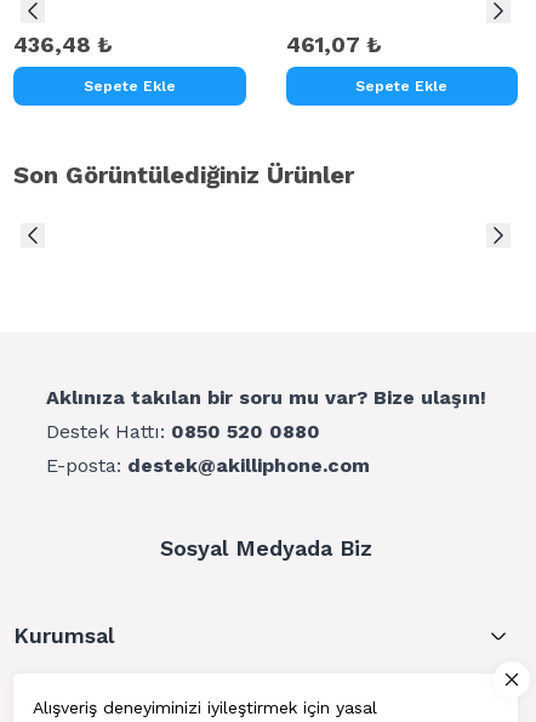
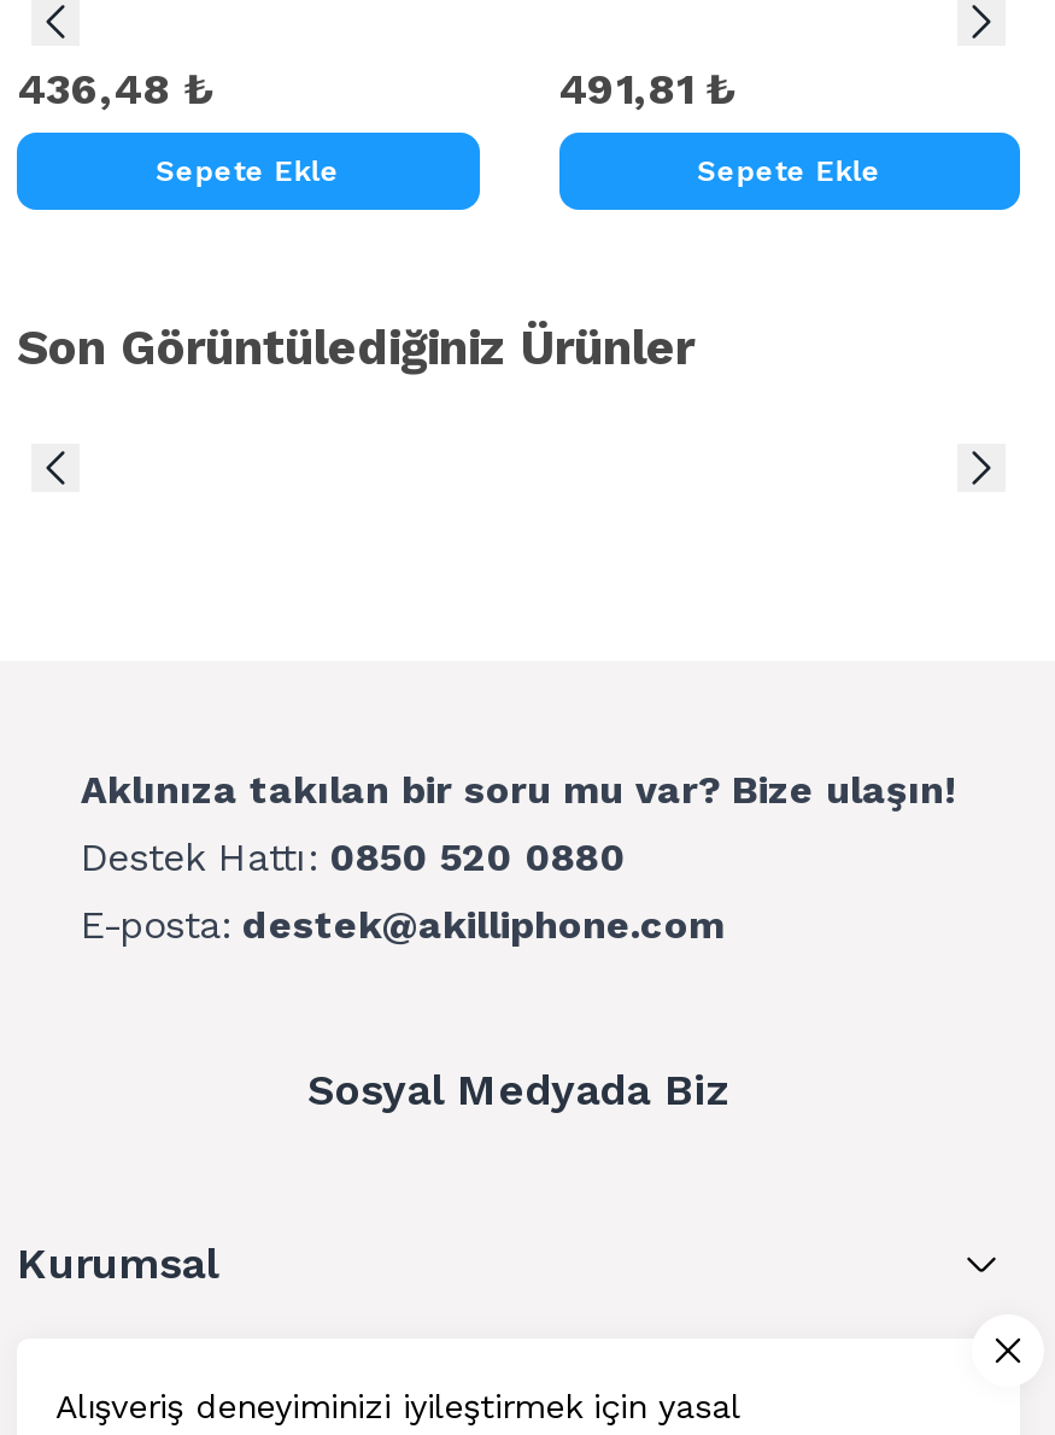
- 461,07 ₺
+ 491,81 ₺
